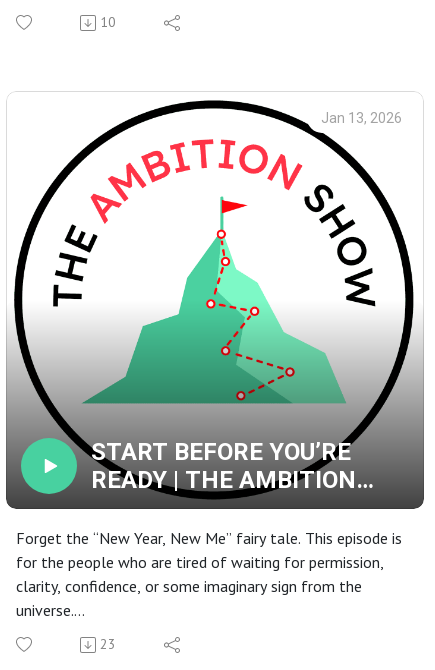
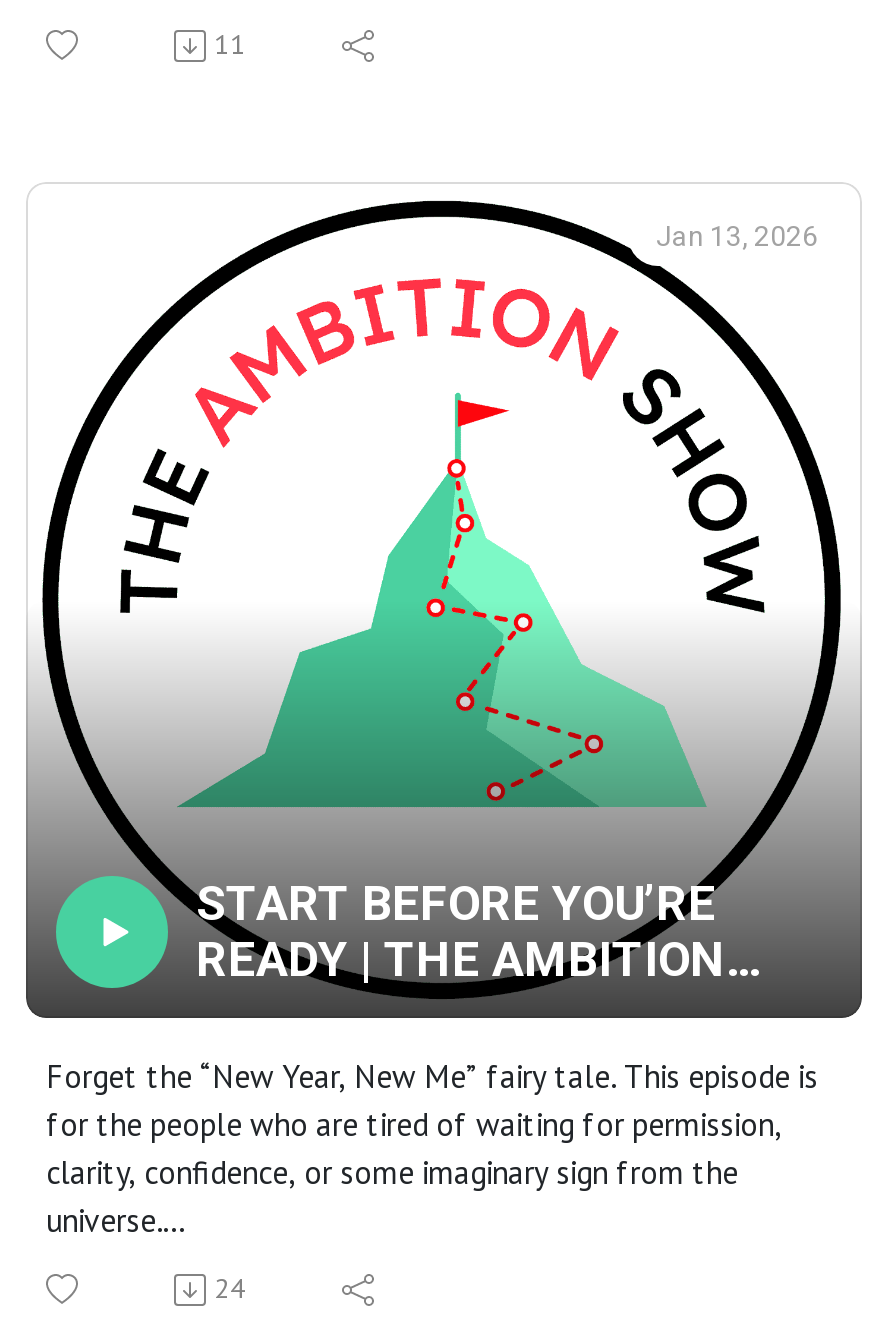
- 10
+ 11

- 23
+ 24
